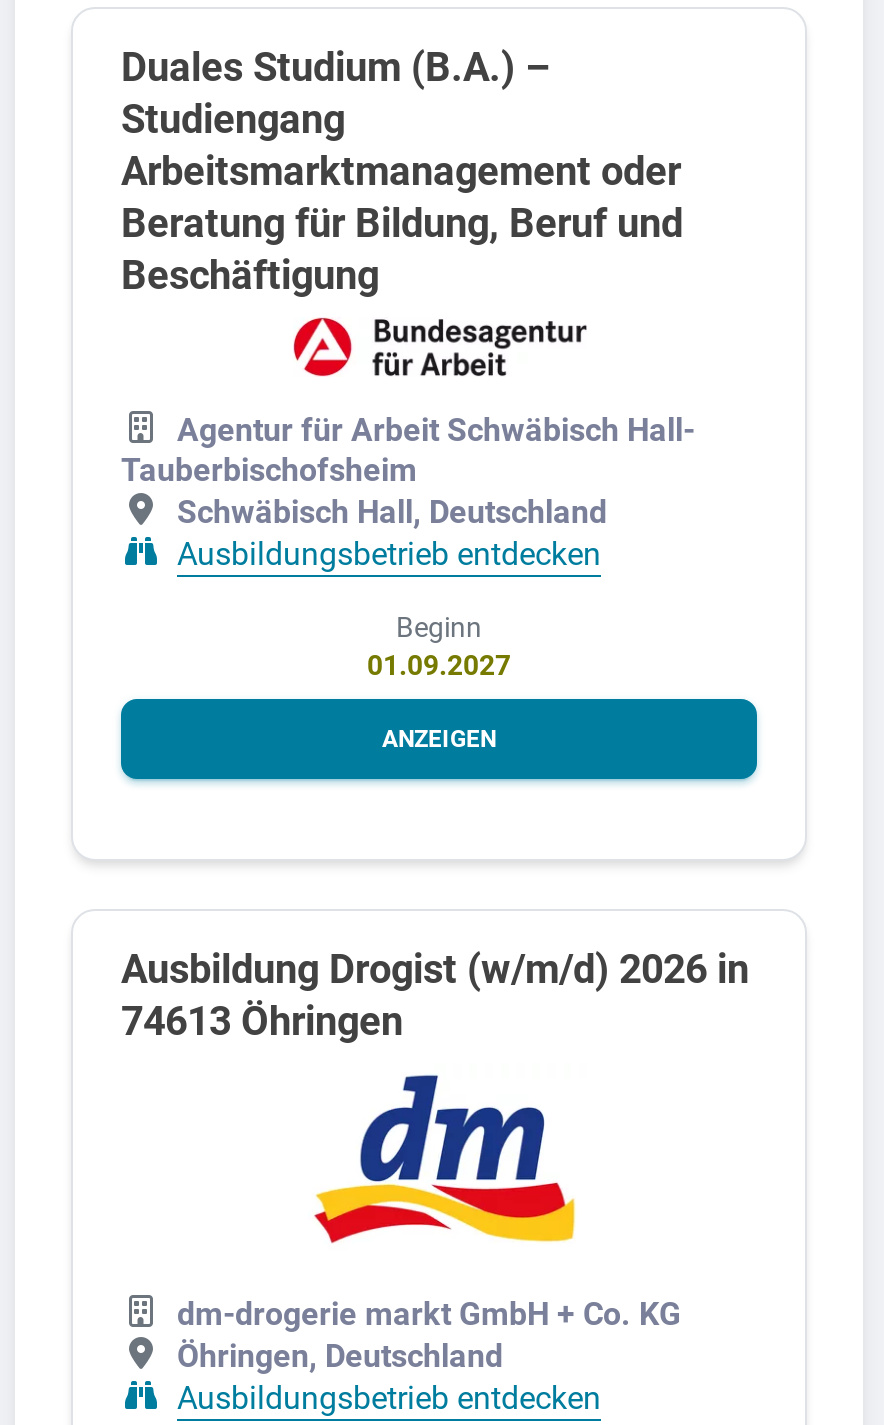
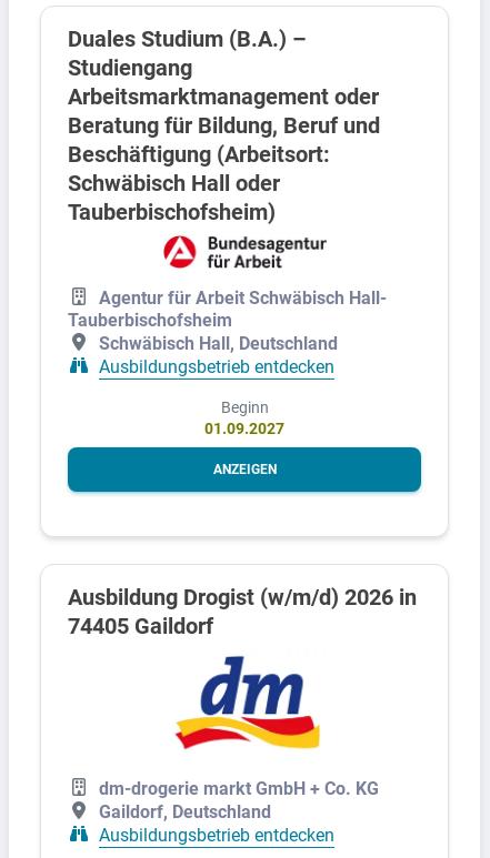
- Beschäftigung
+ Beschäftigung (Arbeitsort:
+ Schwäbisch Hall oder
+ Tauberbischofsheim)

- 74613 Öhringen
+ 74405 Gaildorf

- Öhringen, Deutschland
+ Gaildorf, Deutschland
